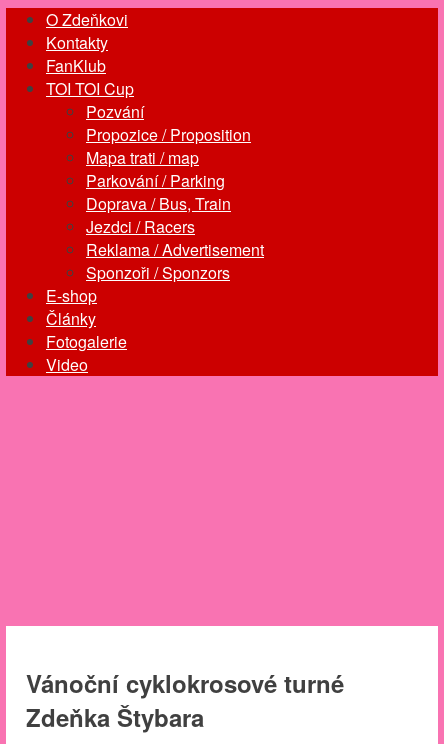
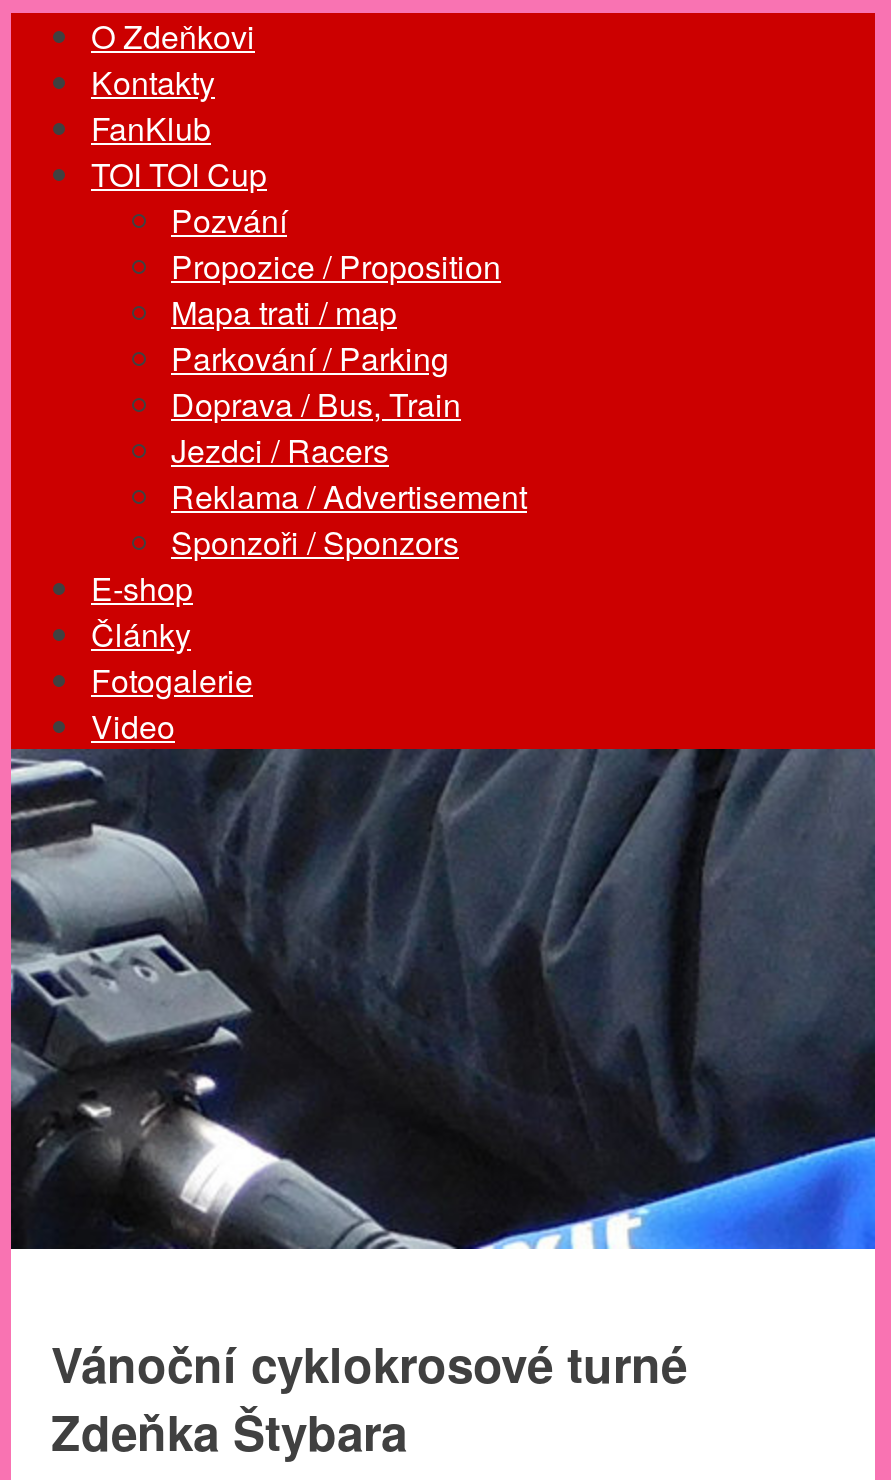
+ [image]
